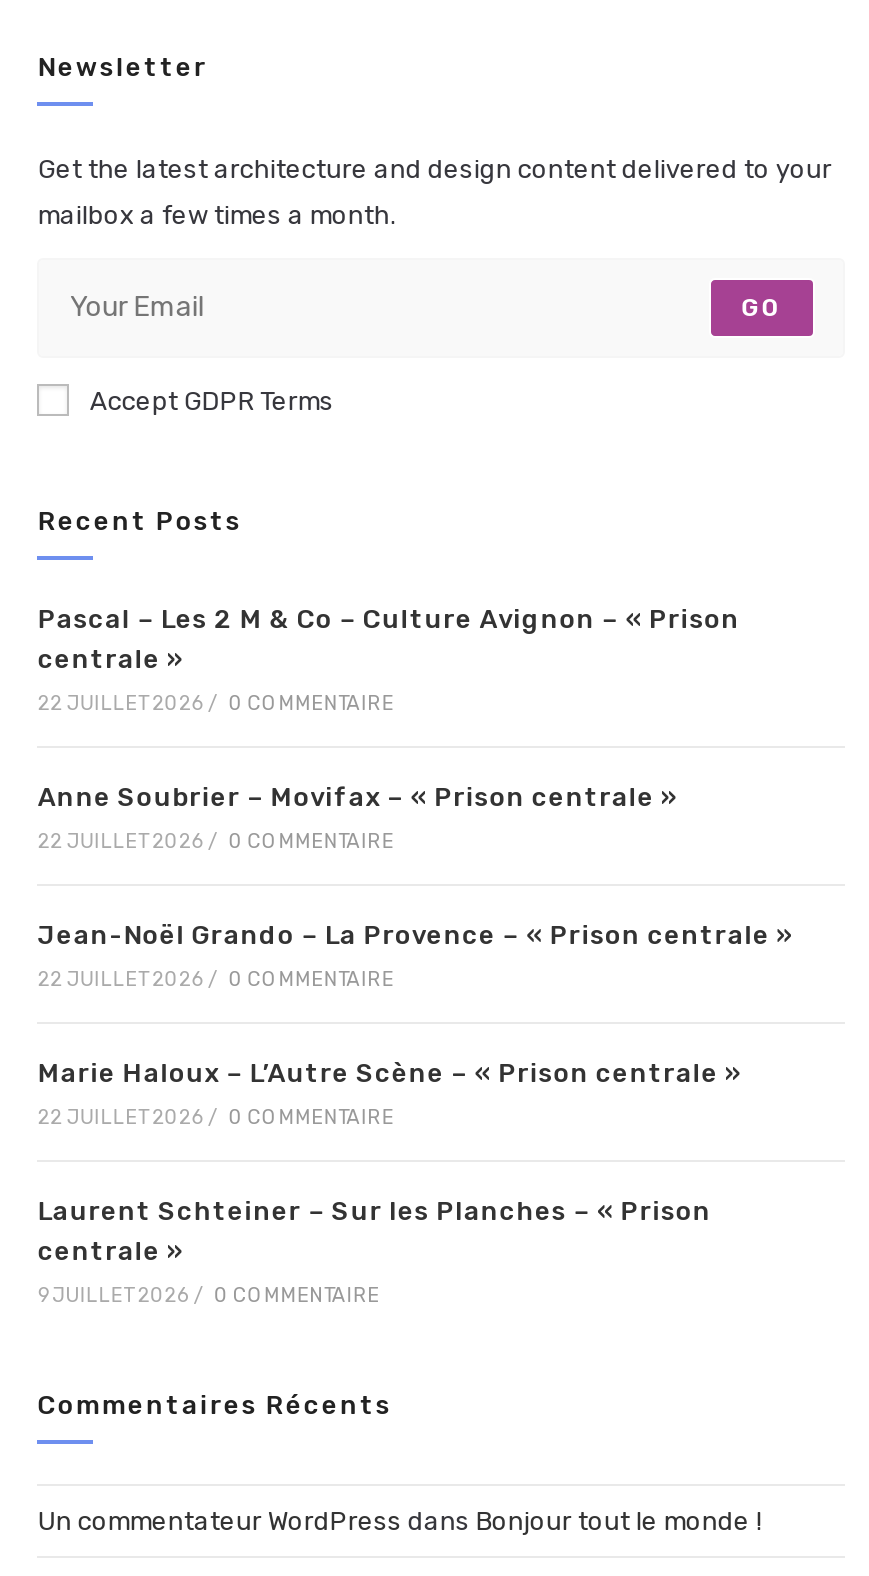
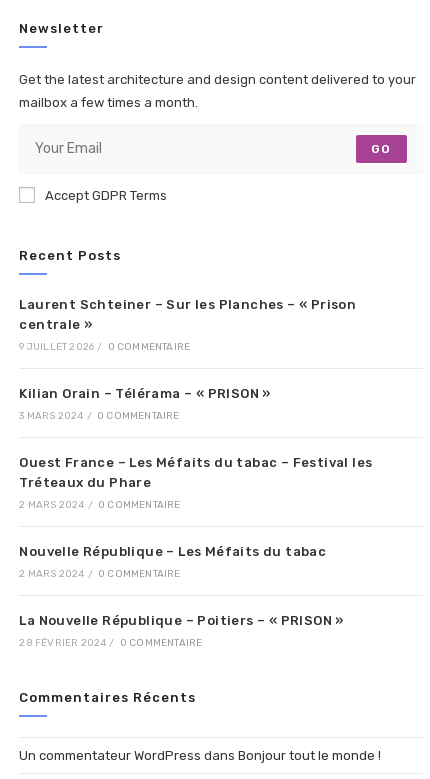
- Pascal – Les 2 M & Co – Culture Avignon – « Prison
- centrale »
- 22 JUILLET 2026 / 0 COMMENTAIRE
- Anne Soubrier – Movifax – « Prison centrale »
- 22 JUILLET 2026 / 0 COMMENTAIRE
- Jean-Noël Grando – La Provence – « Prison centrale »
- 22 JUILLET 2026 / 0 COMMENTAIRE
- Marie Haloux – L’Autre Scène – « Prison centrale »
- 22 JUILLET 2026 / 0 COMMENTAIRE

moved up: Laurent Schteiner – Sur les Planches – « Prison | centrale » | 9 JUILLET 2026 / 0 COMMENTAIRE

+ Kilian Orain – Télérama – « PRISON »
+ 3 MARS 2024 / 0 COMMENTAIRE
+ Ouest France – Les Méfaits du tabac – Festival les
+ Tréteaux du Phare
+ 2 MARS 2024 / 0 COMMENTAIRE
+ Nouvelle République – Les Méfaits du tabac
+ 2 MARS 2024 / 0 COMMENTAIRE
+ La Nouvelle République – Poitiers – « PRISON »
+ 28 FÉVRIER 2024 / 0 COMMENTAIRE
